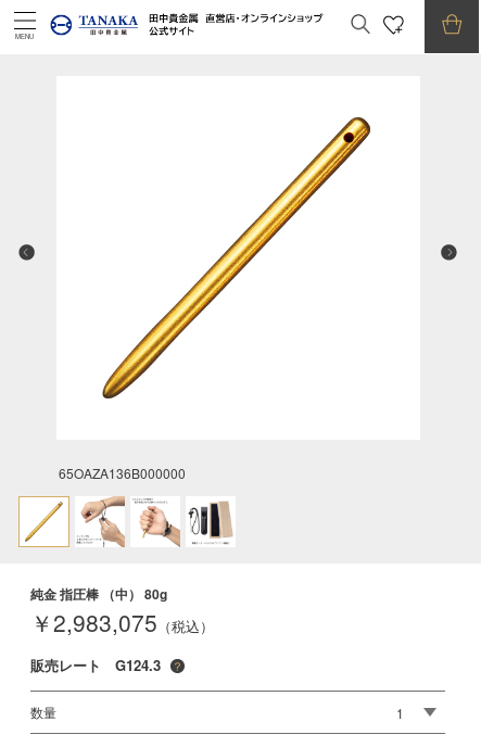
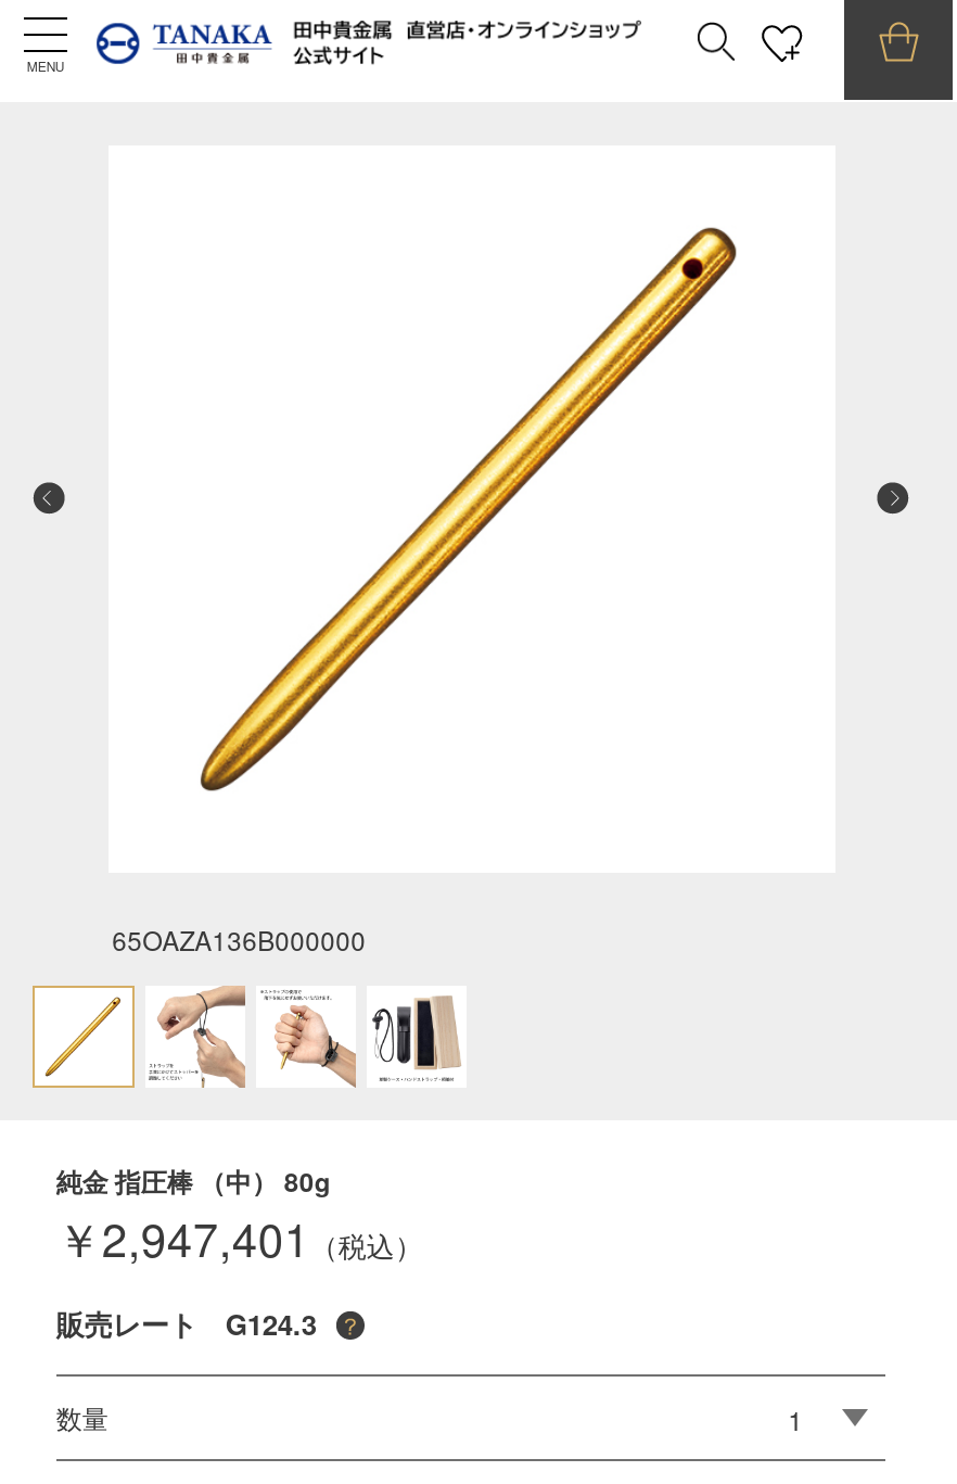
- ￥2,983,075（税込）
+ ￥2,947,401（税込）
